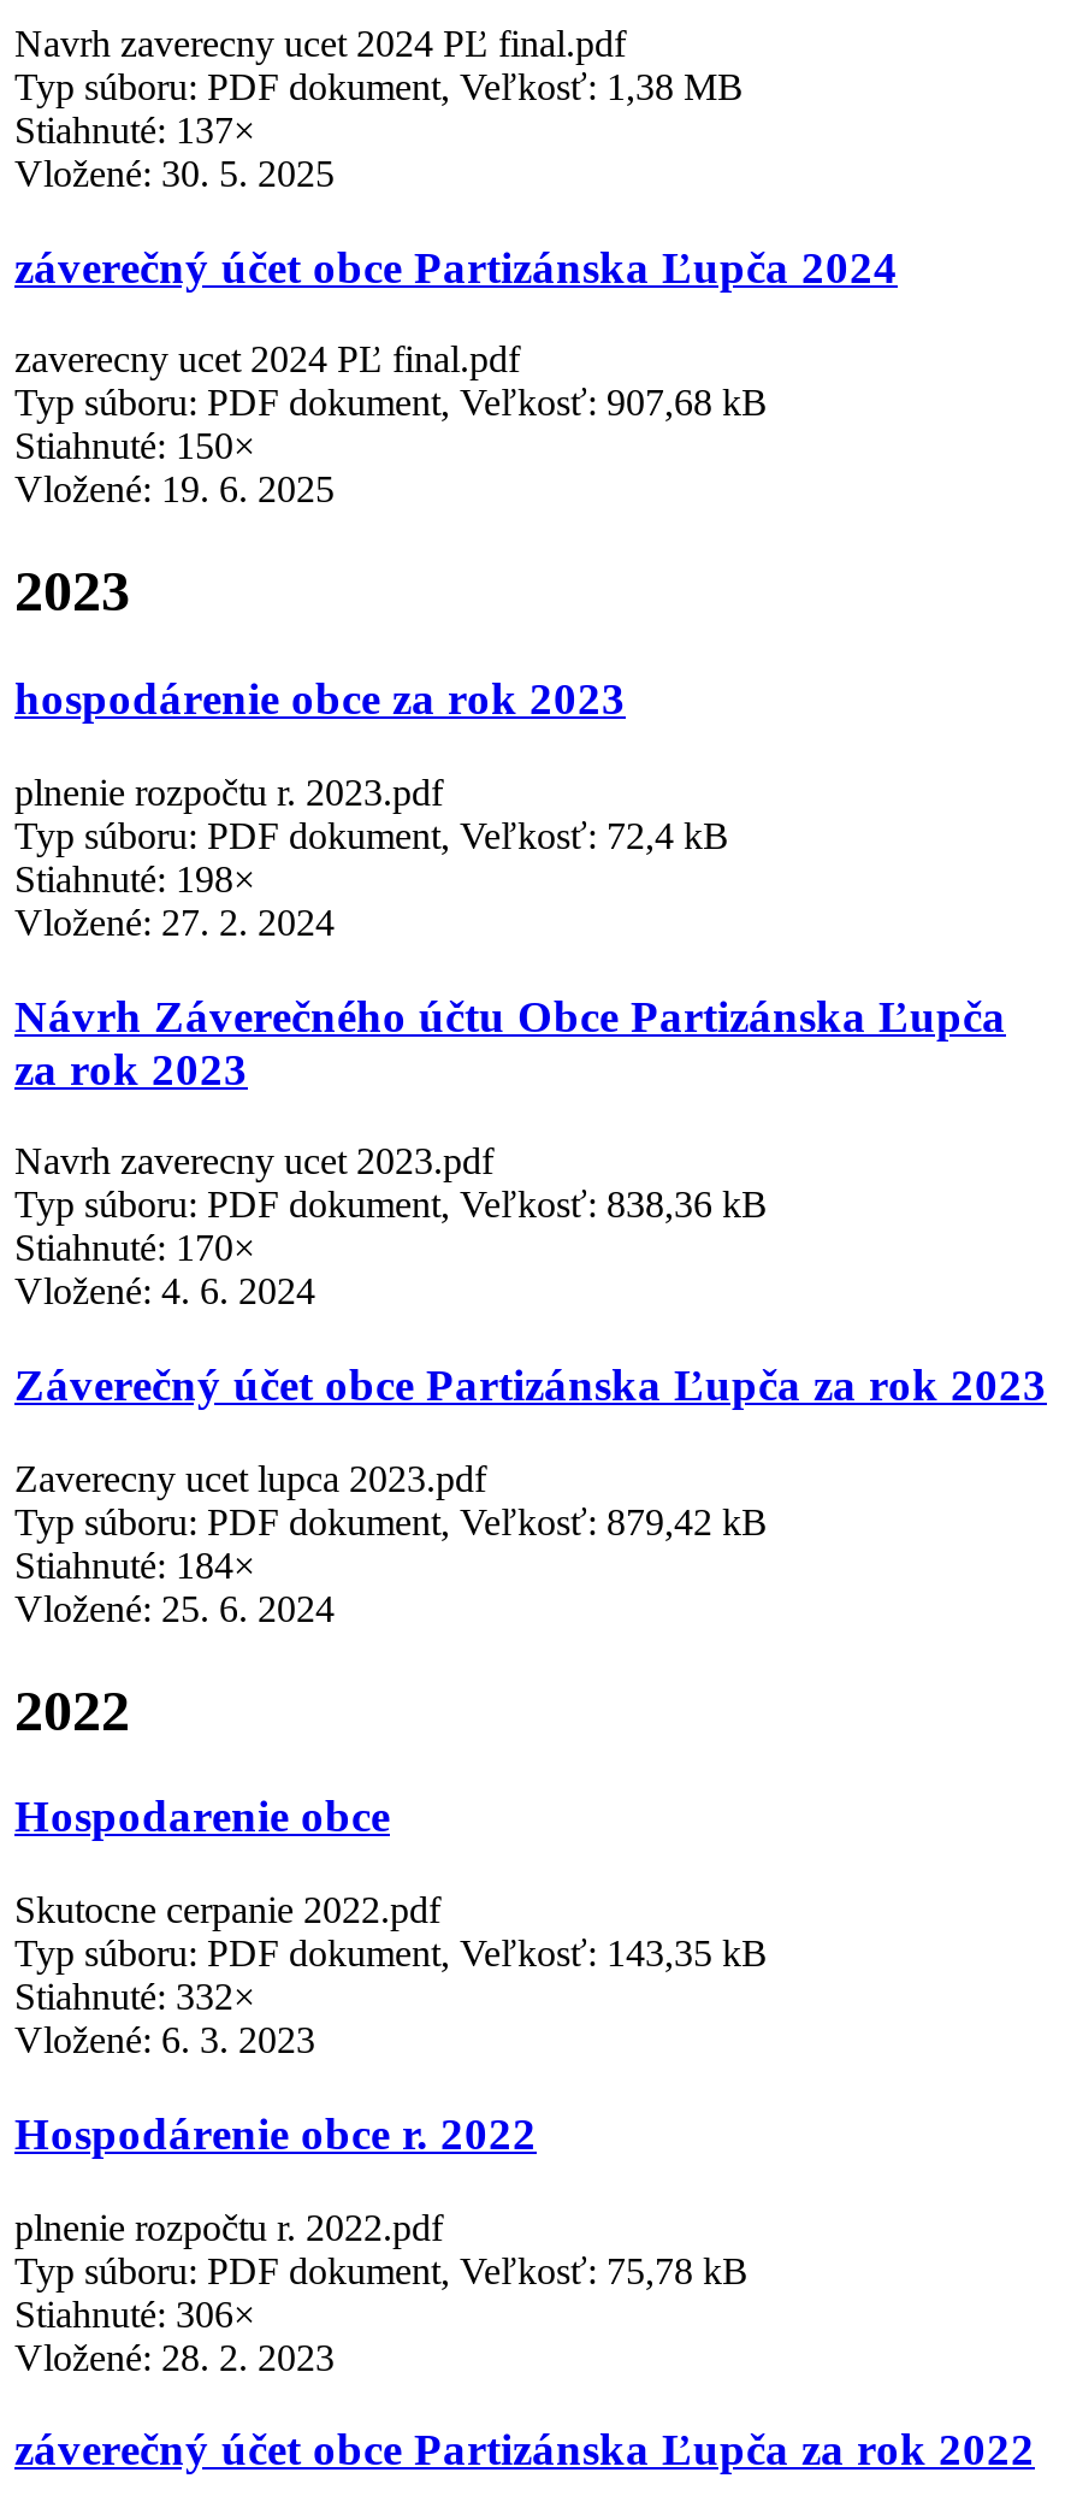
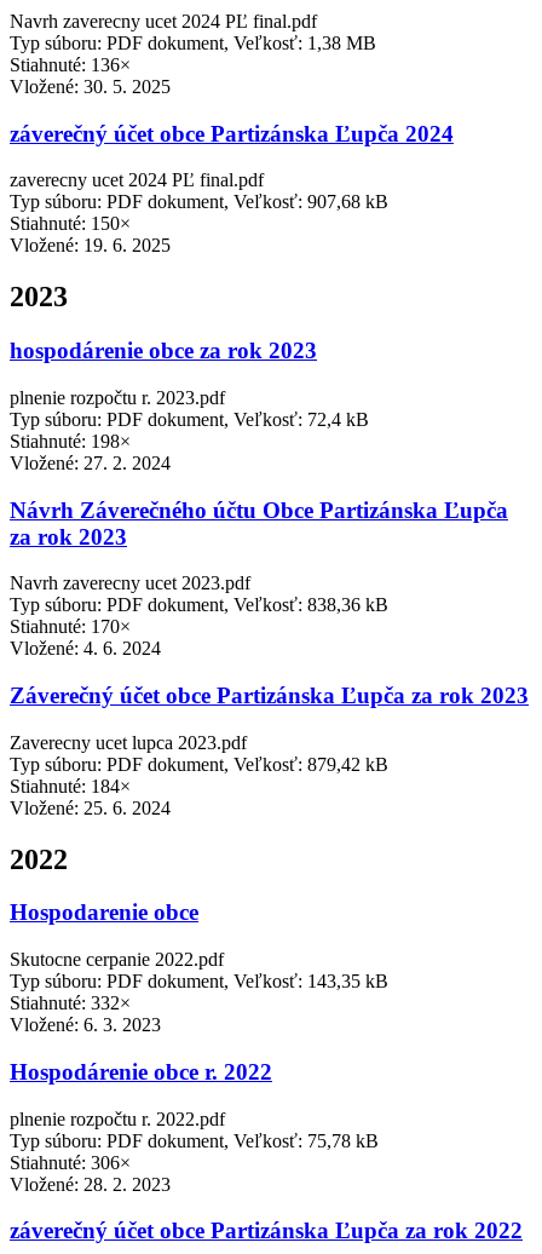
- Stiahnuté: 137×
+ Stiahnuté: 136×
